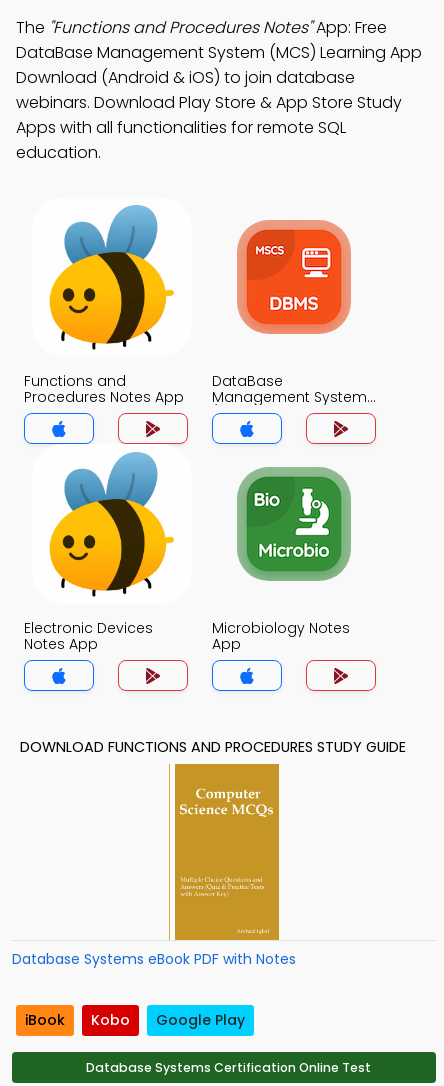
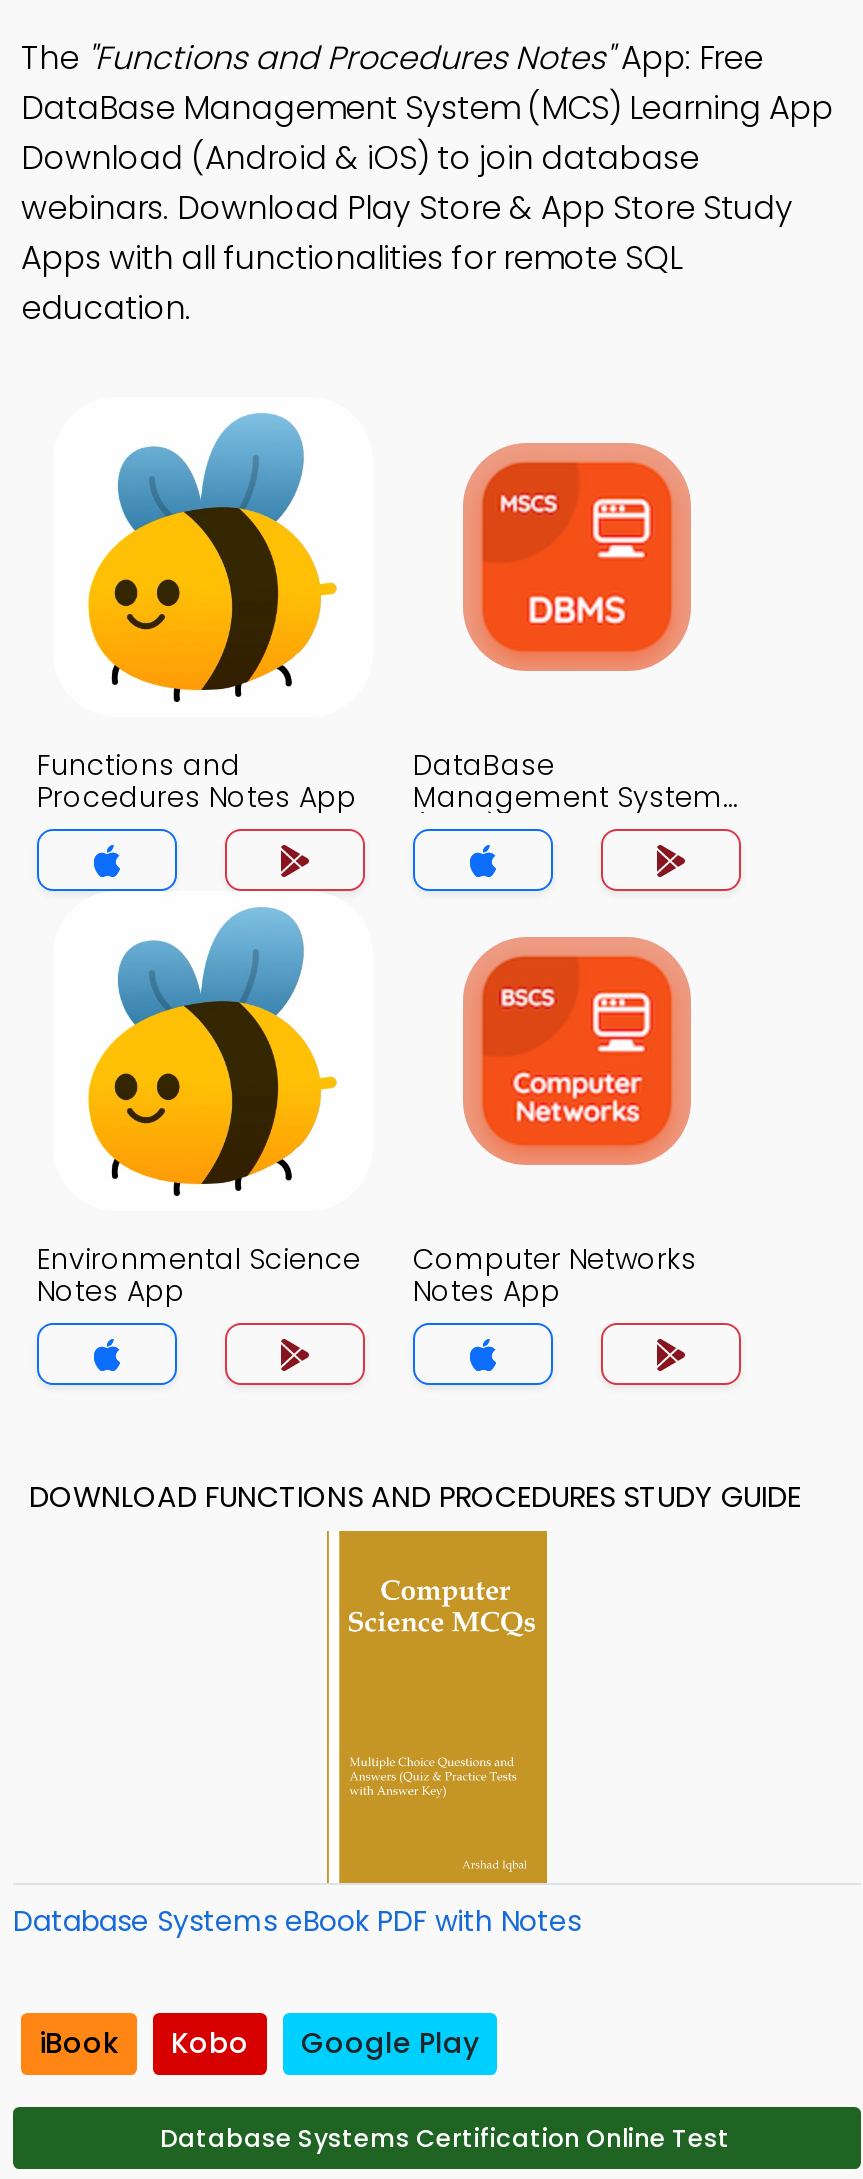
- [image]
- Microbiology Notes
- App
+ [image]
+ Computer Networks
+ Notes App

- Electronic Devices
+ Environmental Science
